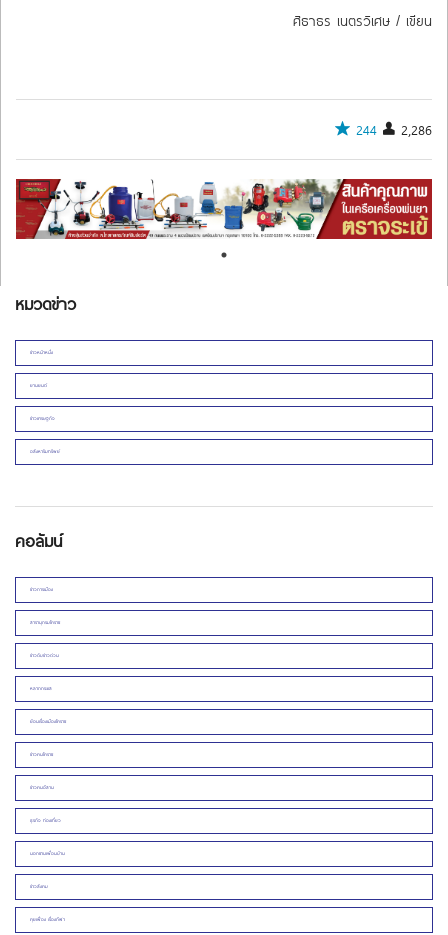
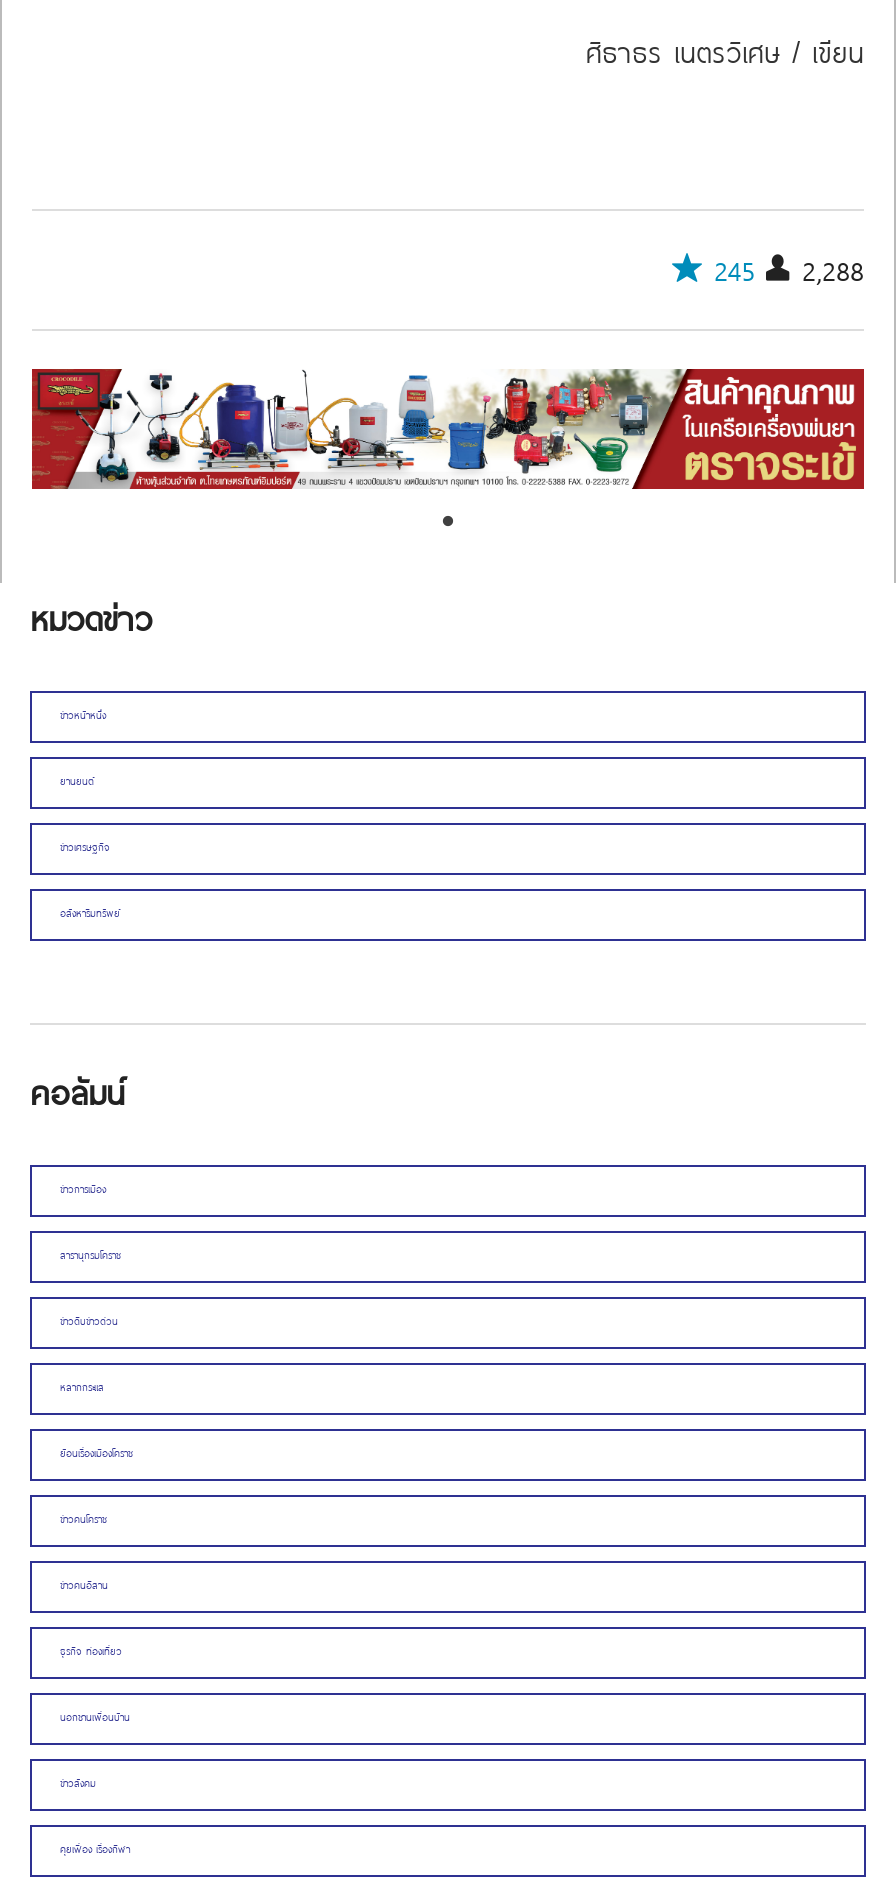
- 244 2,286
+ 245 2,288
